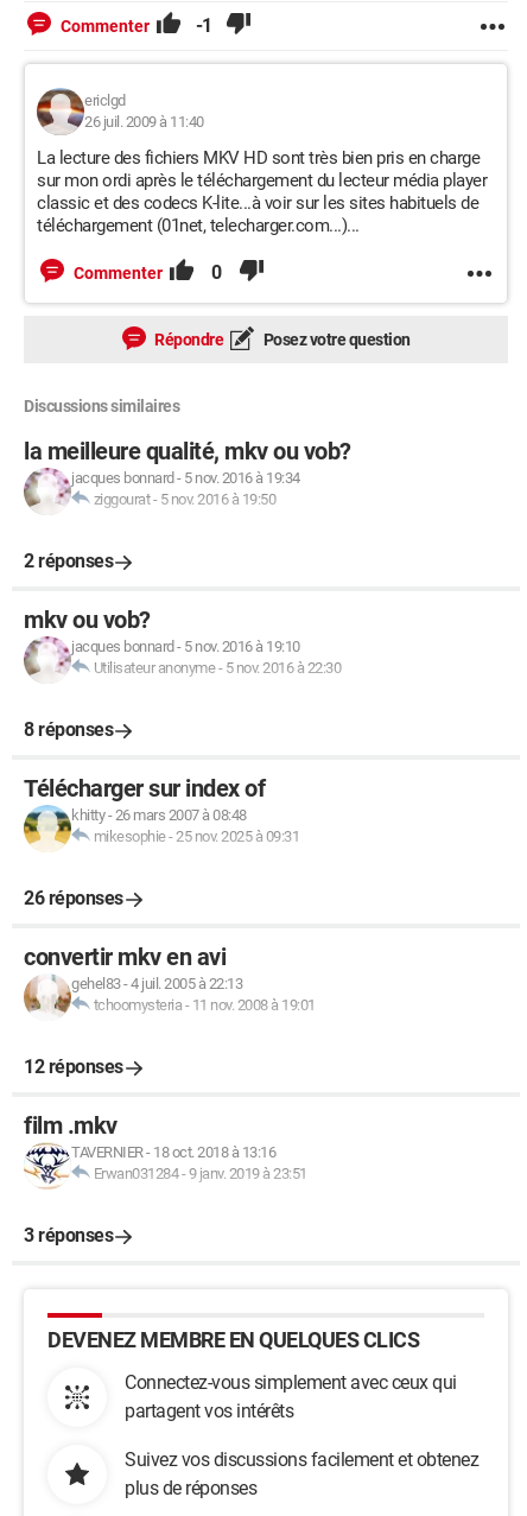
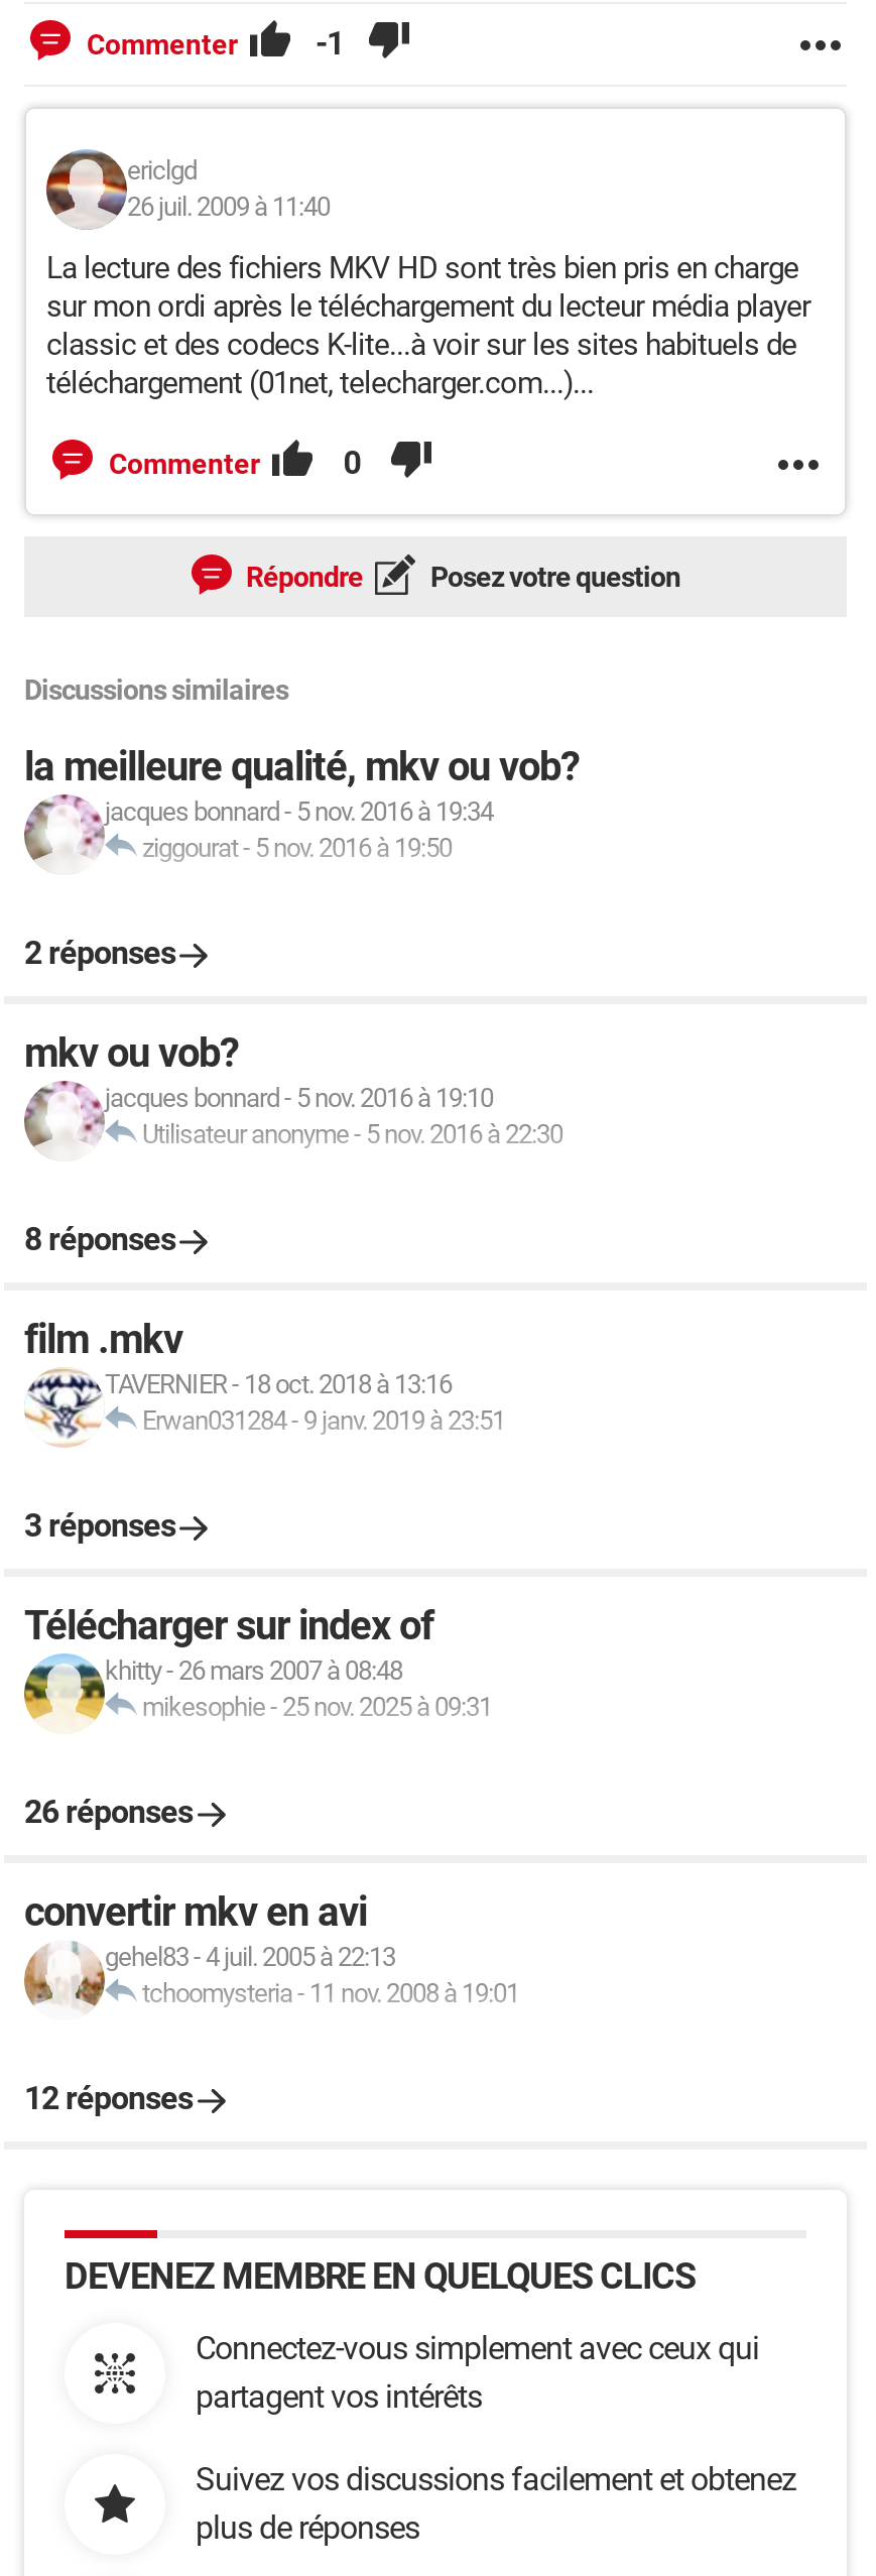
moved down: [image] | Télécharger sur index of | khitty- 26 mars 2007 à 08:48 | ... | tchoomysteria- 11 nov. 2008 à 19:01 | 12 réponses

moved up: [image] | film .mkv | TAVERNIER- 18 oct. 2018 à 13:16 | Erwan031284- 9 janv. 2019 à 23:51 | 3 réponses
